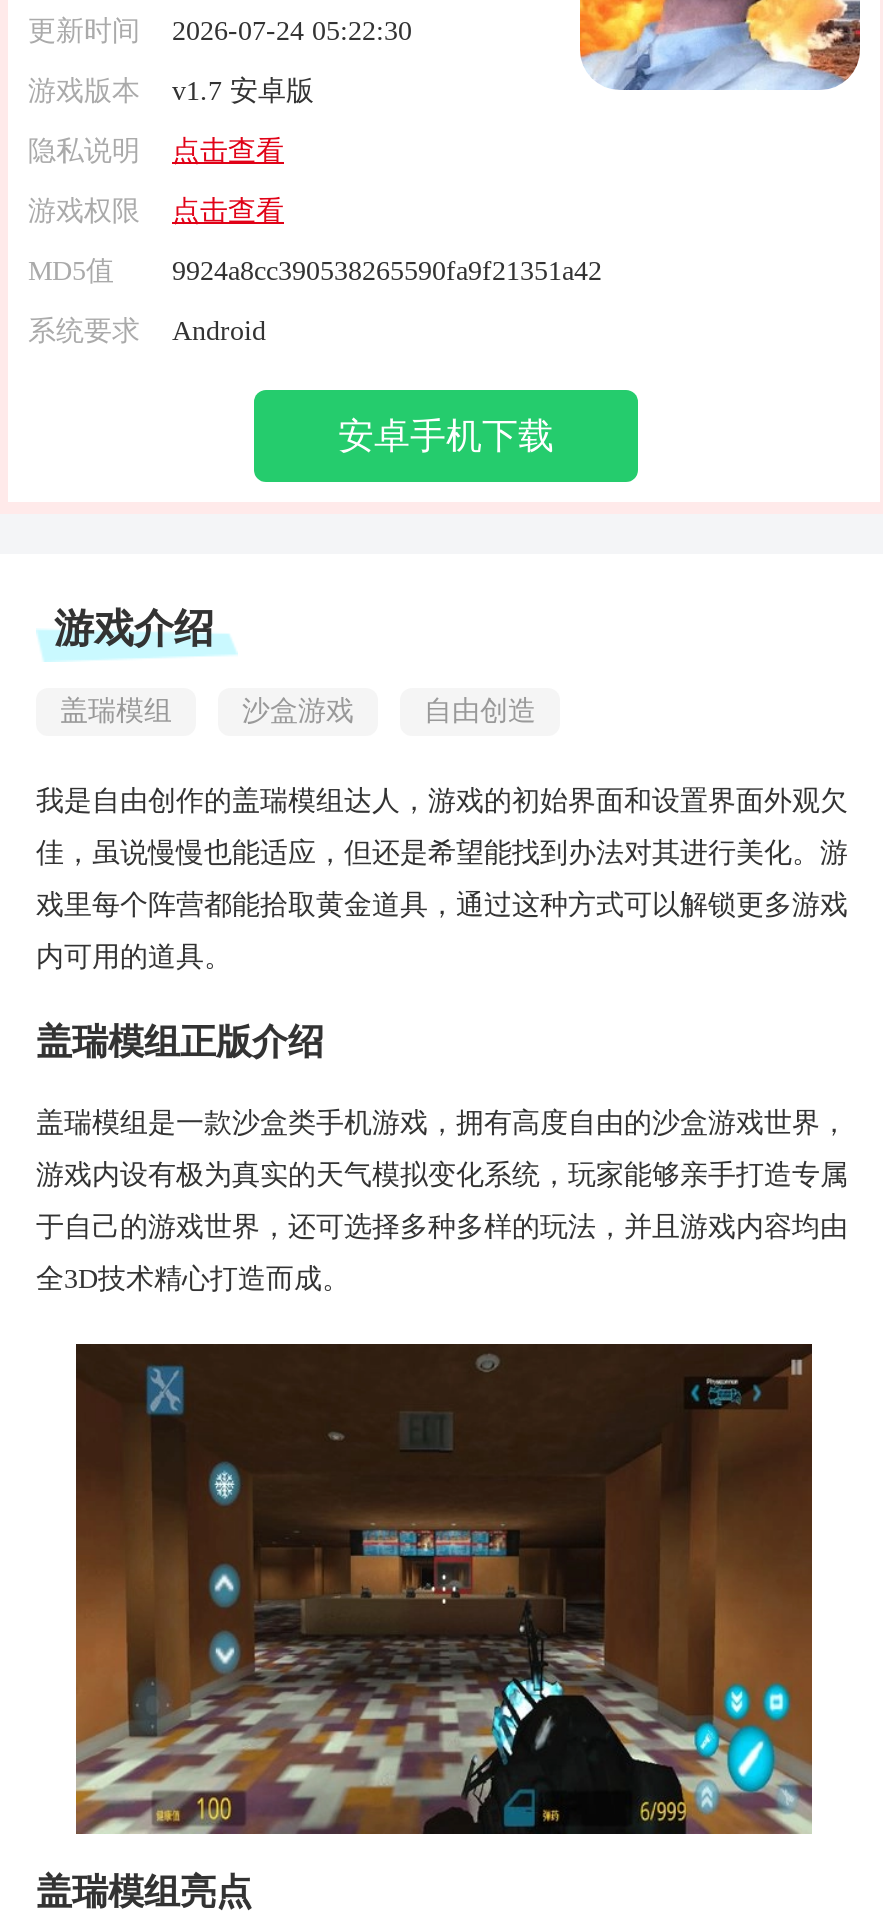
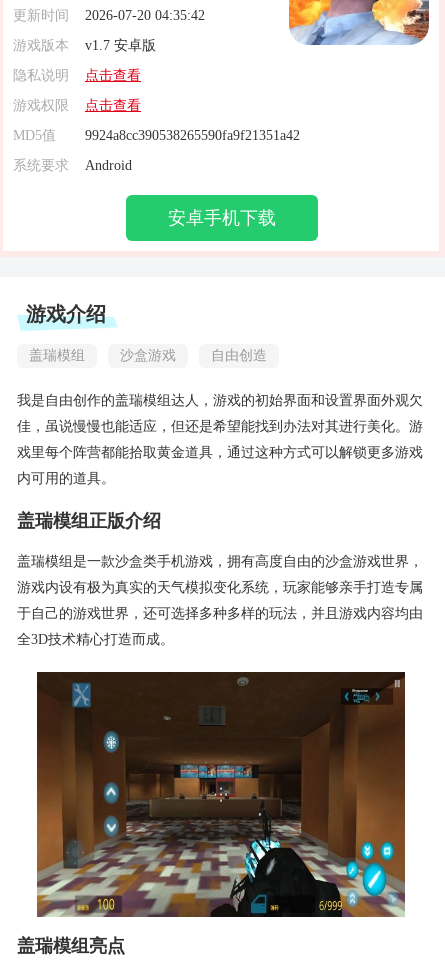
- 更新时间 2026-07-24 05:22:30
+ 更新时间 2026-07-20 04:35:42
